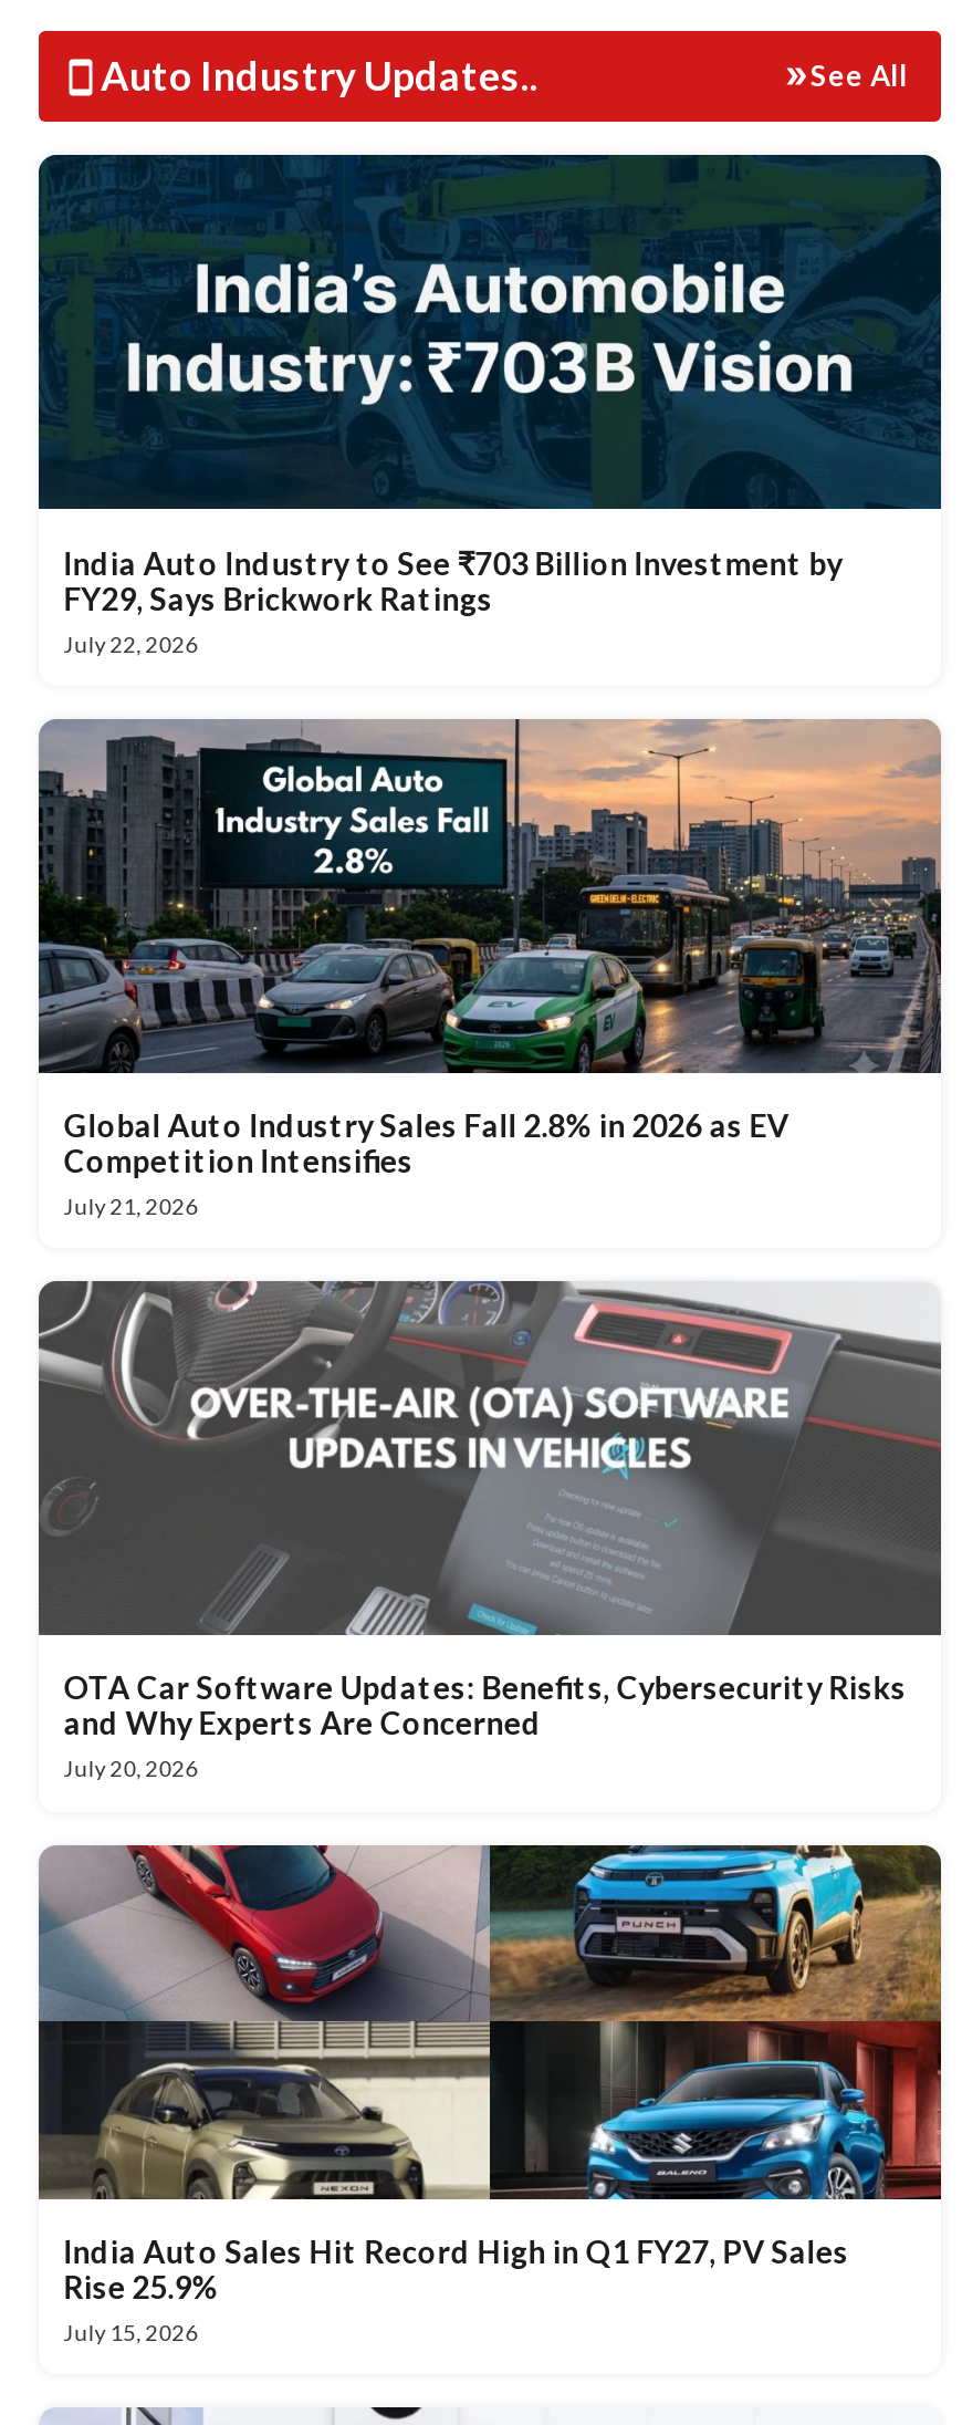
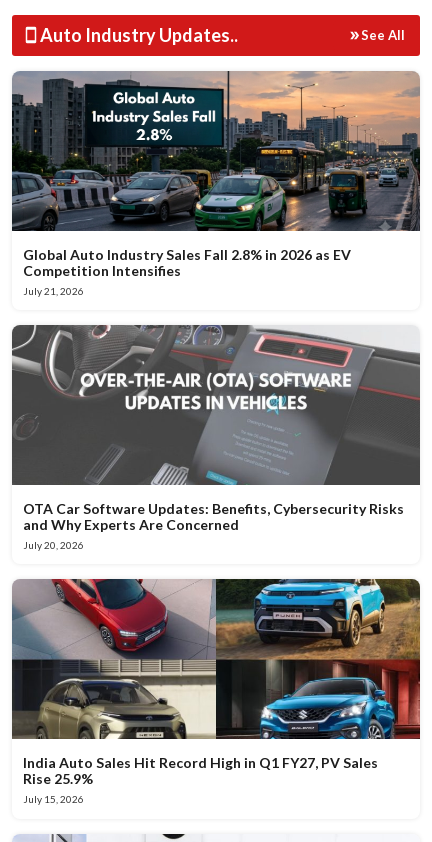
- [image]
- India Auto Industry to See ₹703 Billion Investment by
- FY29, Says Brickwork Ratings
- July 22, 2026
